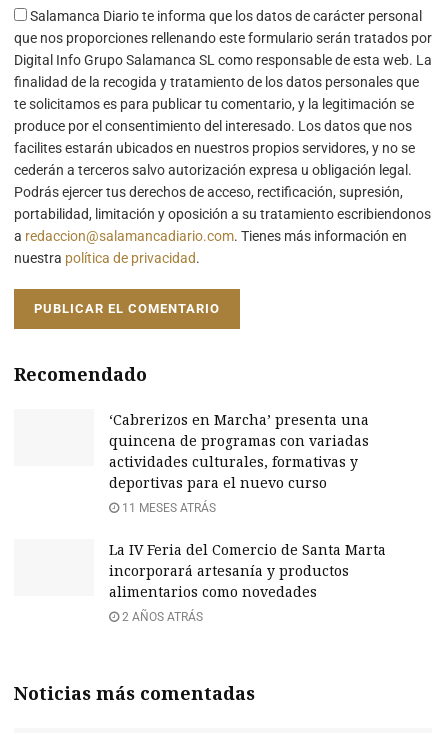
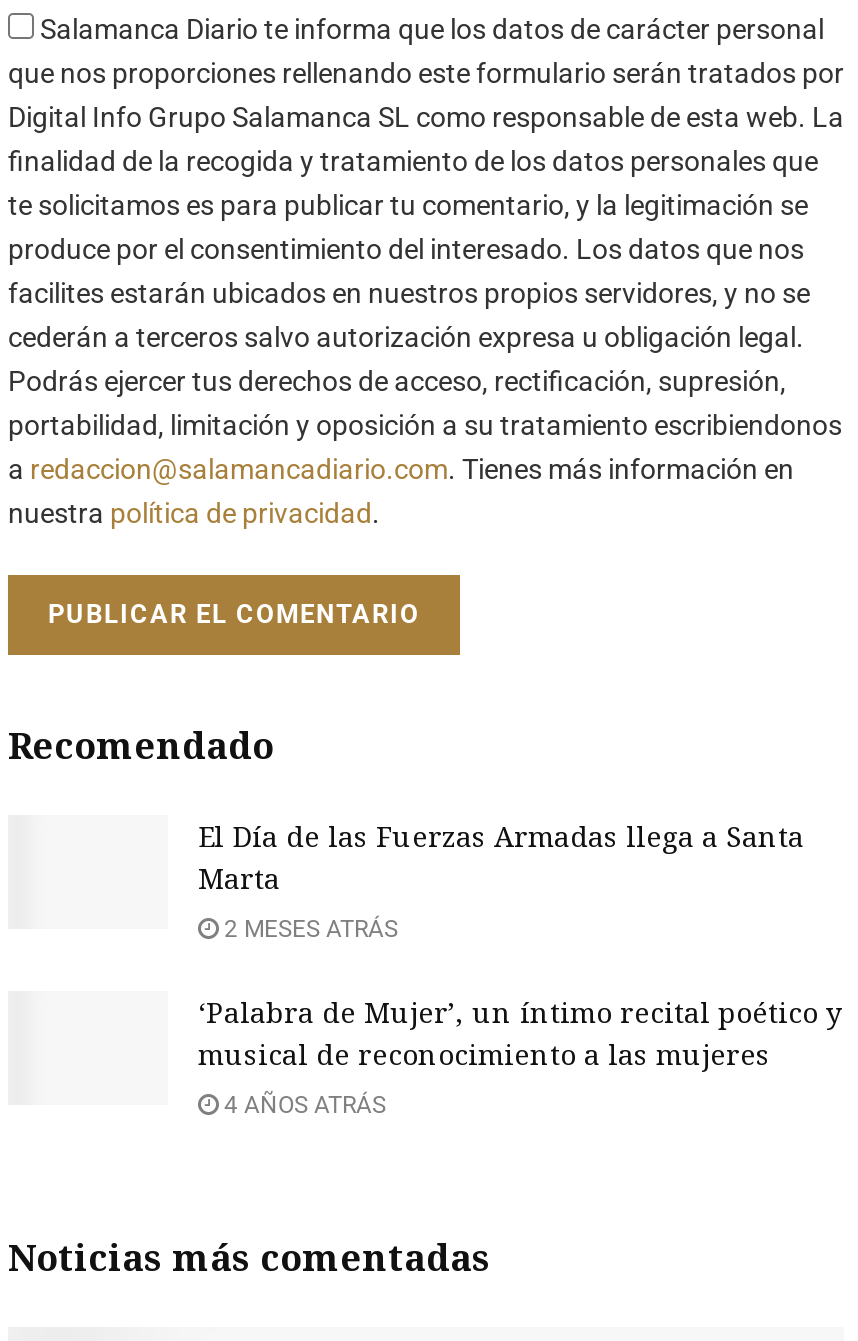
- ‘Cabrerizos en Marcha’ presenta una
- quincena de programas con variadas
- actividades culturales, formativas y
- deportivas para el nuevo curso
+ El Día de las Fuerzas Armadas llega a Santa
+ Marta

- 11 MESES ATRÁS
+ 2 MESES ATRÁS

- La IV Feria del Comercio de Santa Marta
- incorporará artesanía y productos
- alimentarios como novedades
+ ‘Palabra de Mujer’, un íntimo recital poético y
+ musical de reconocimiento a las mujeres

- 2 AÑOS ATRÁS
+ 4 AÑOS ATRÁS
